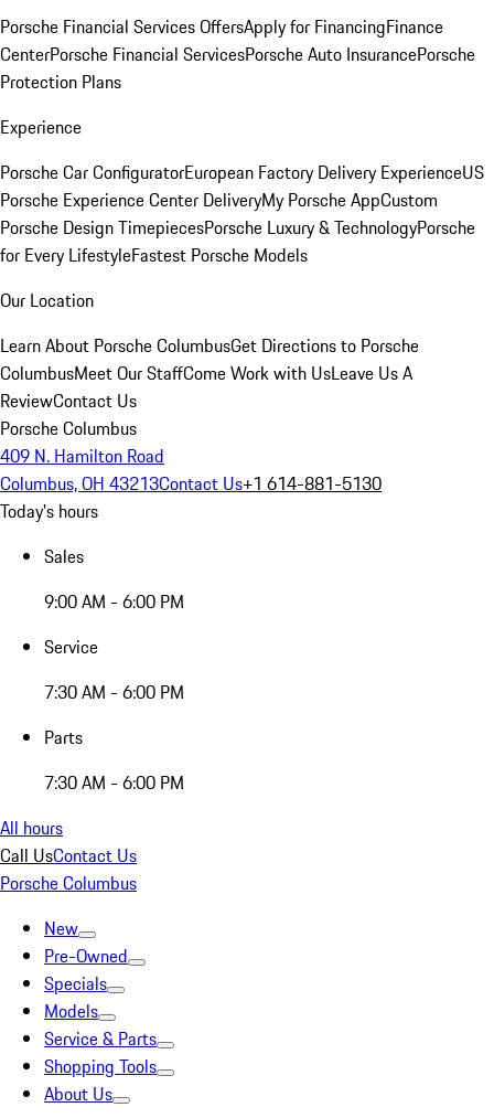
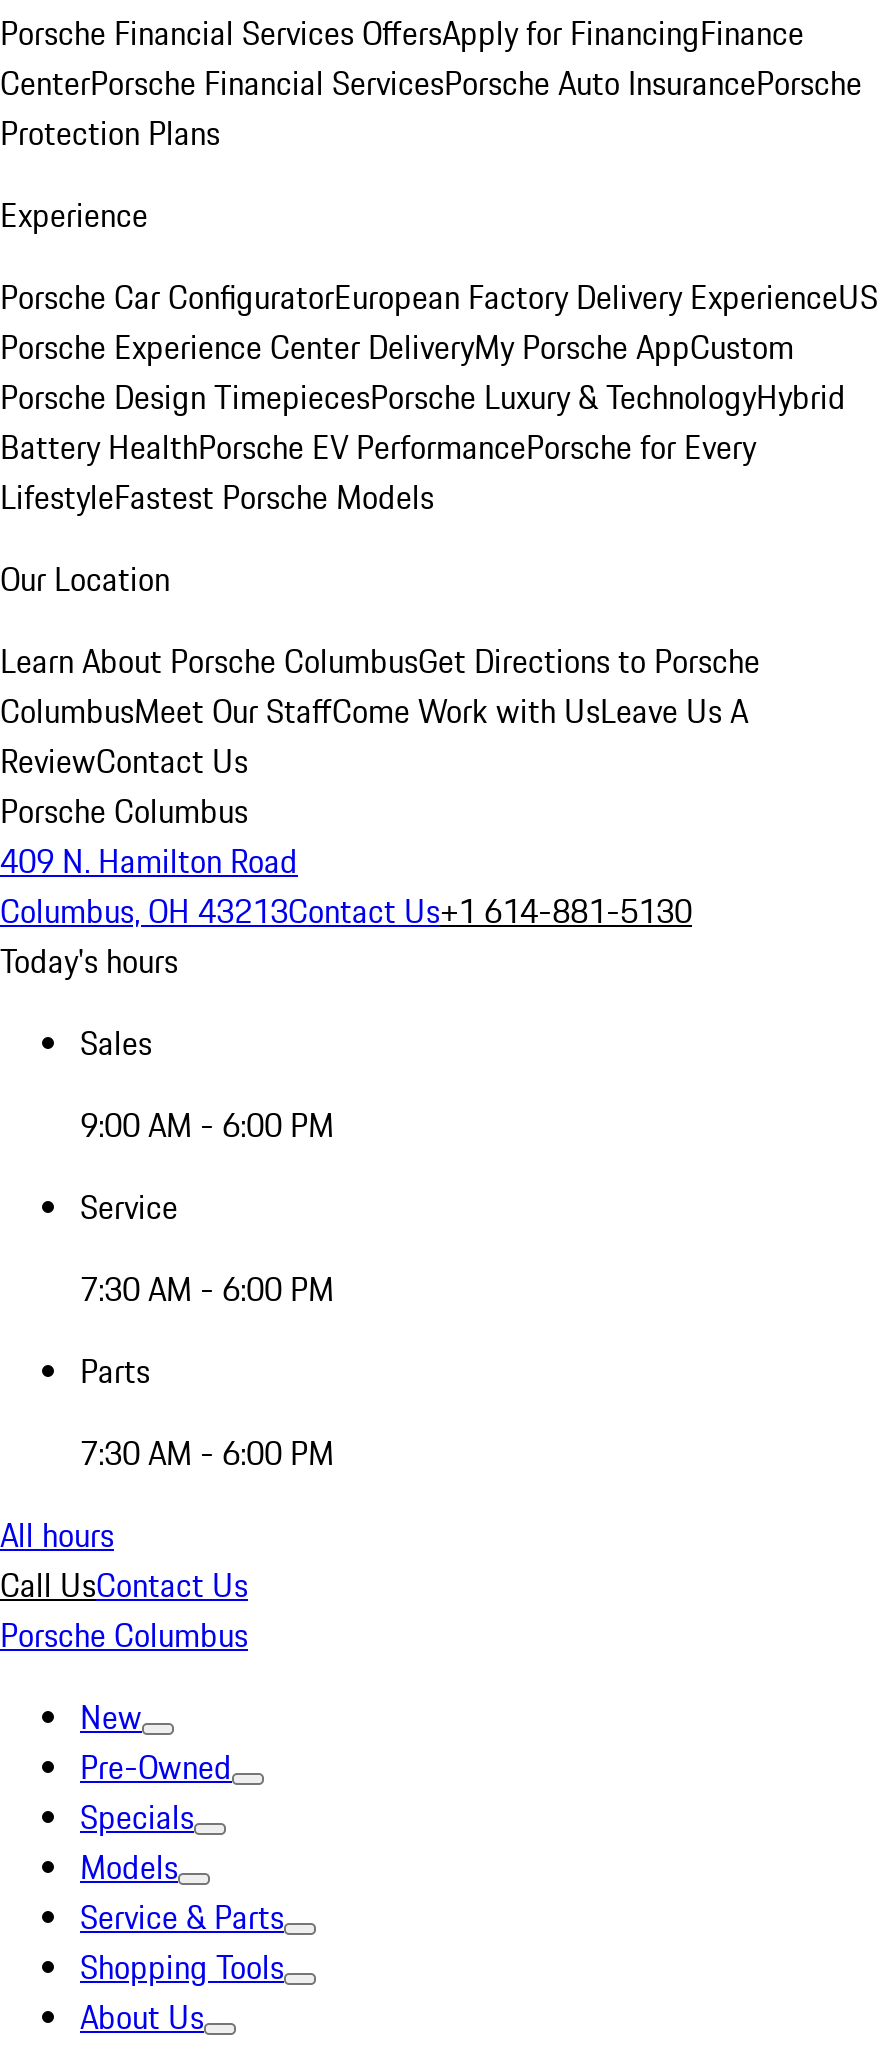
- Porsche Design TimepiecesPorsche Luxury & TechnologyPorsche
- for Every LifestyleFastest Porsche Models
+ Porsche Design TimepiecesPorsche Luxury & TechnologyHybrid
+ Battery HealthPorsche EV PerformancePorsche for Every
+ LifestyleFastest Porsche Models
